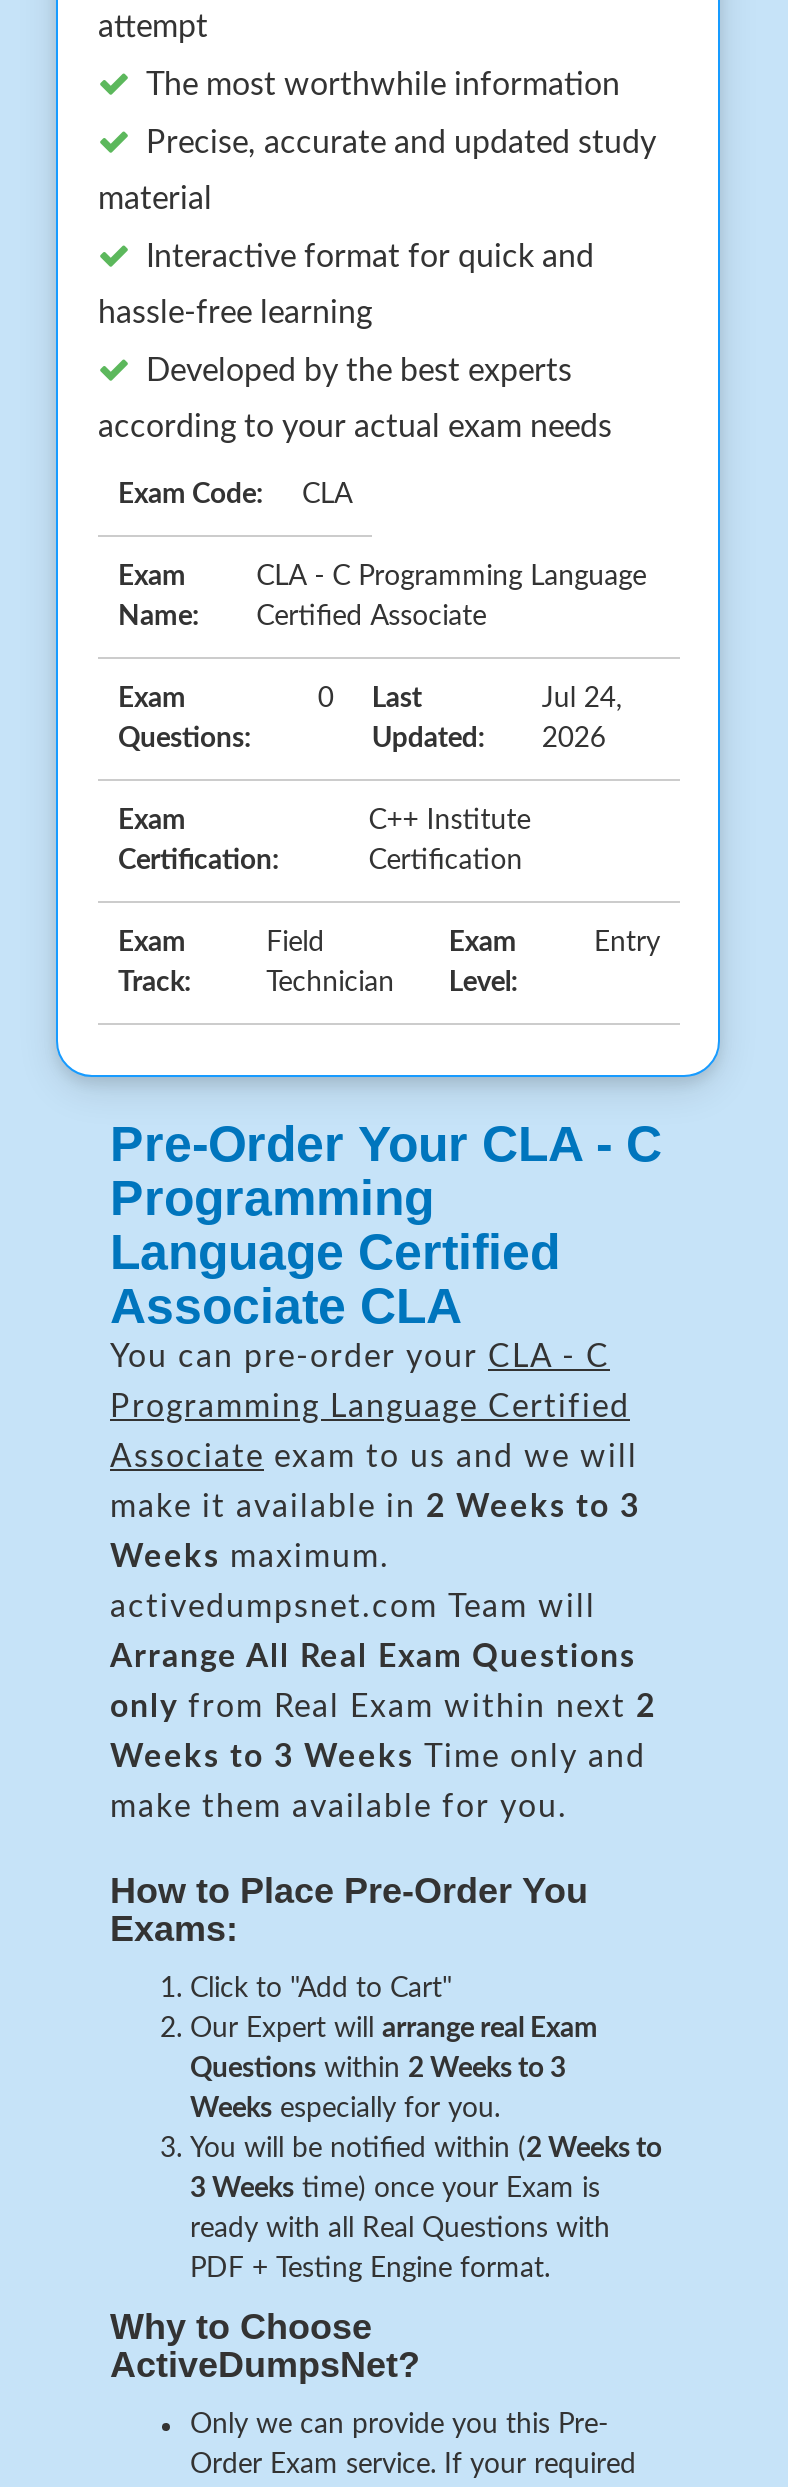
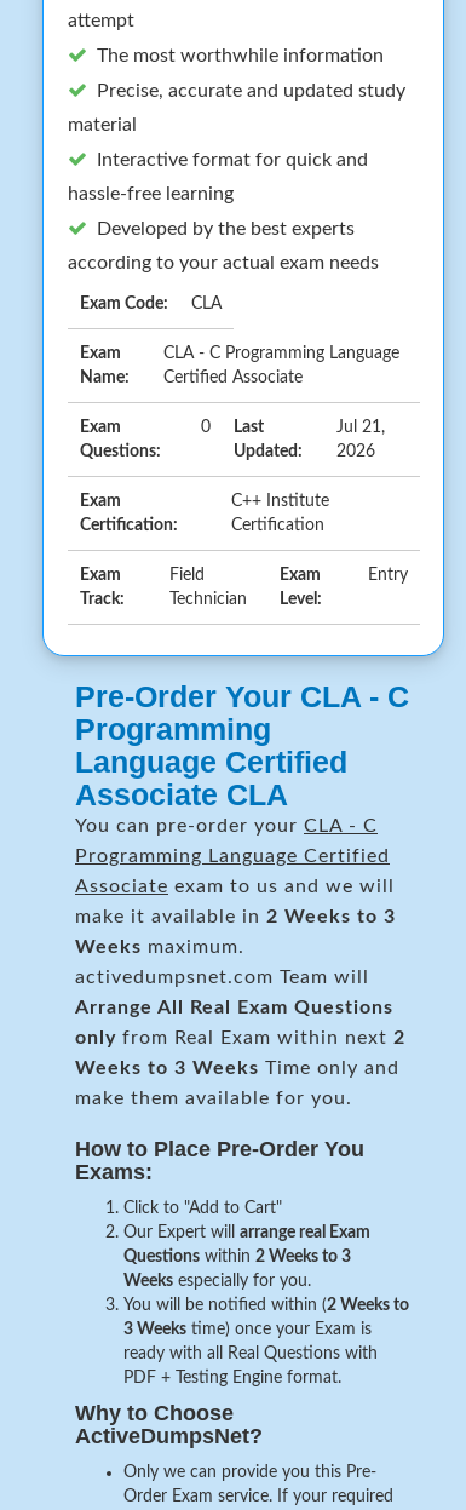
- Jul 24,
+ Jul 21,
